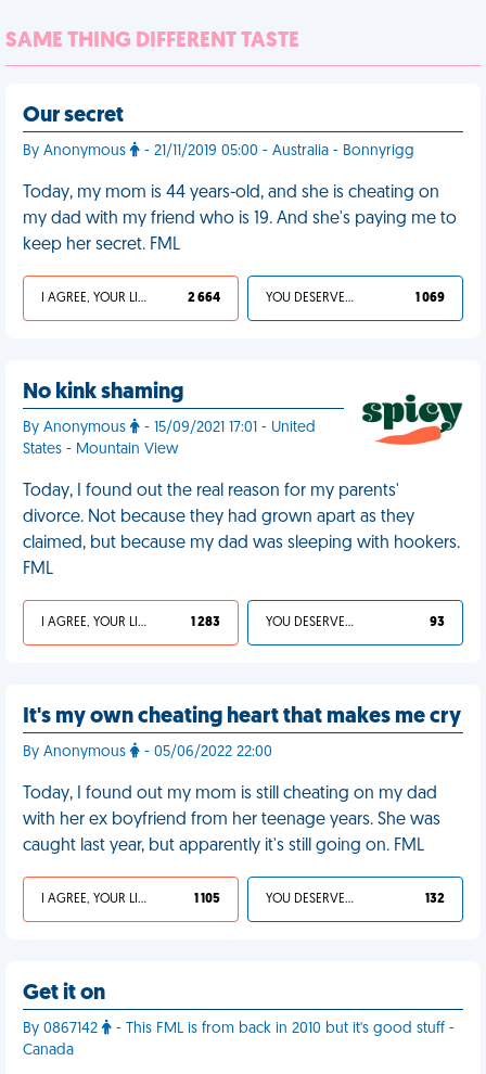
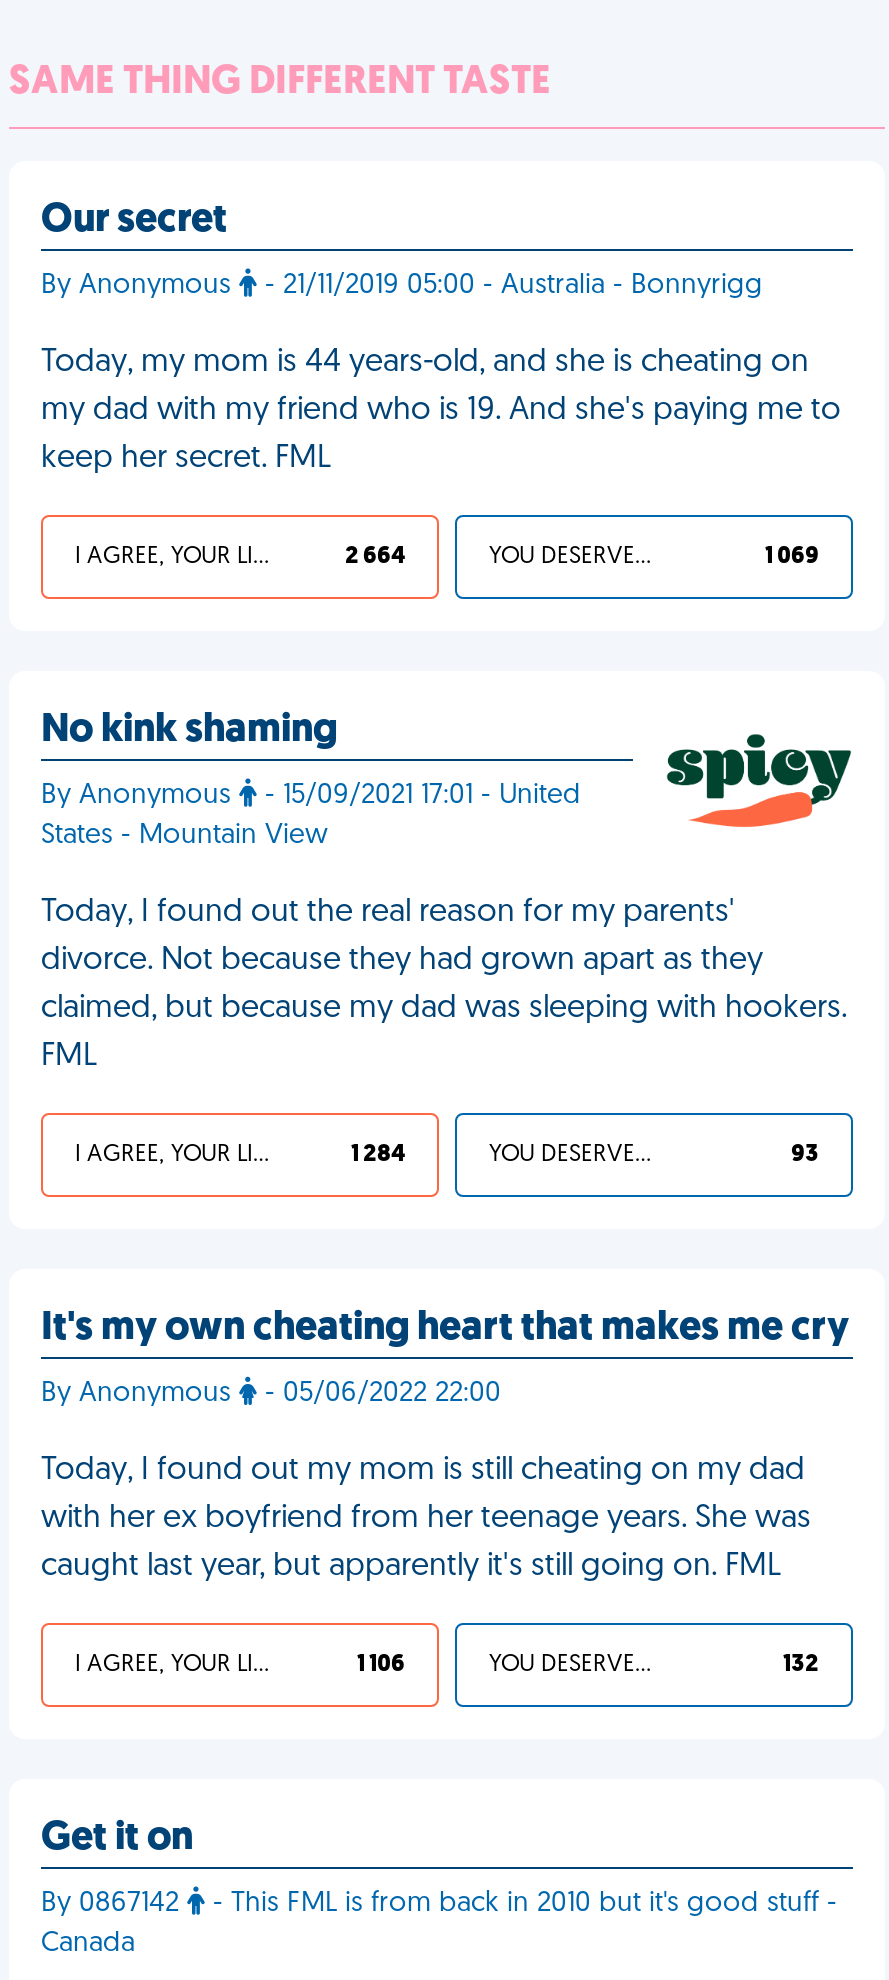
- 1 283
+ 1 284

- 1 105
+ 1 106
